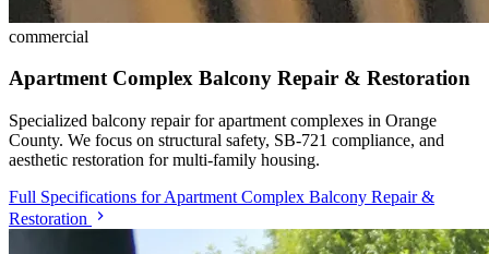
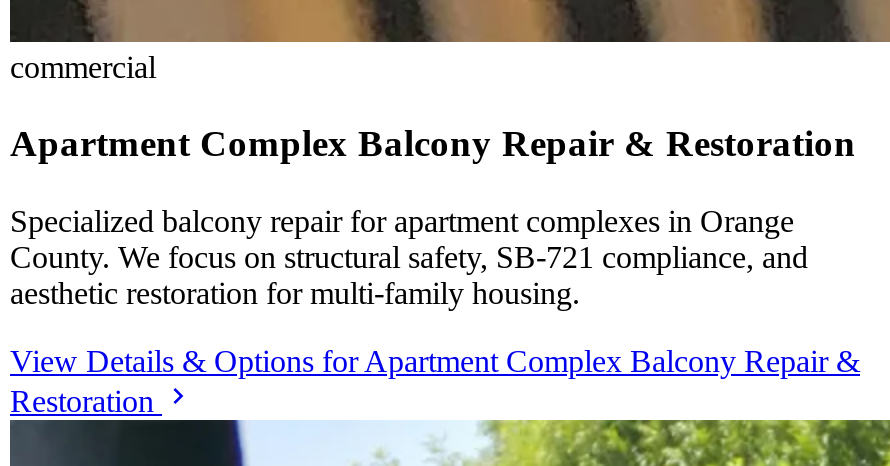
- Full Specifications for Apartment Complex Balcony Repair &
+ View Details & Options for Apartment Complex Balcony Repair &
